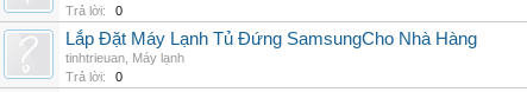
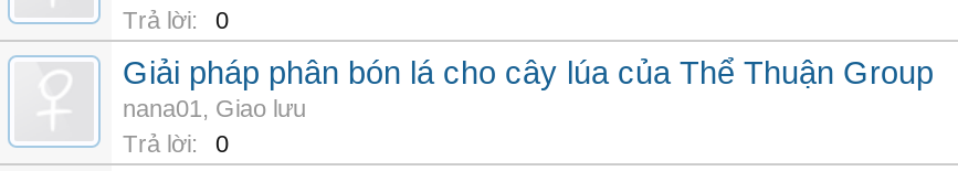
- Lắp Đặt Máy Lạnh Tủ Đứng SamsungCho Nhà Hàng
- tinhtrieuan, Máy lạnh
+ Giải pháp phân bón lá cho cây lúa của Thể Thuận Group
+ nana01, Giao lưu
